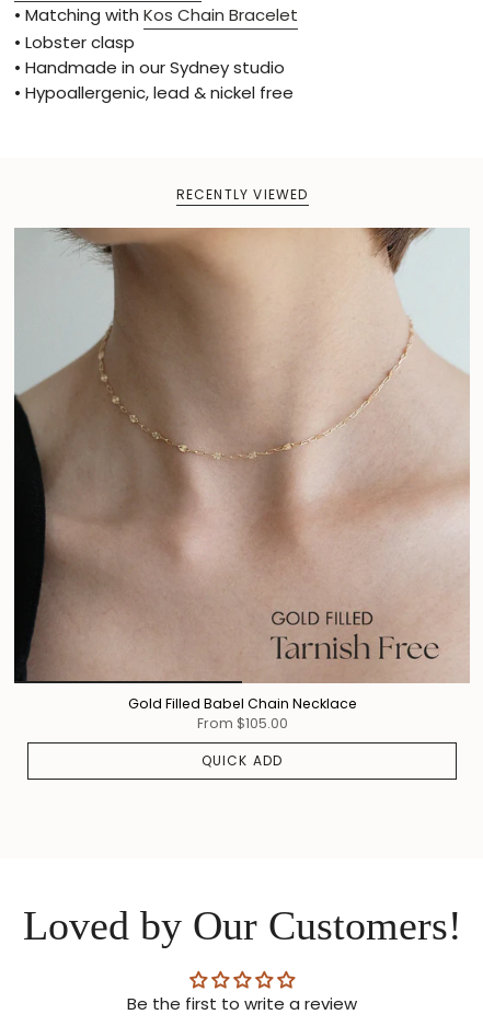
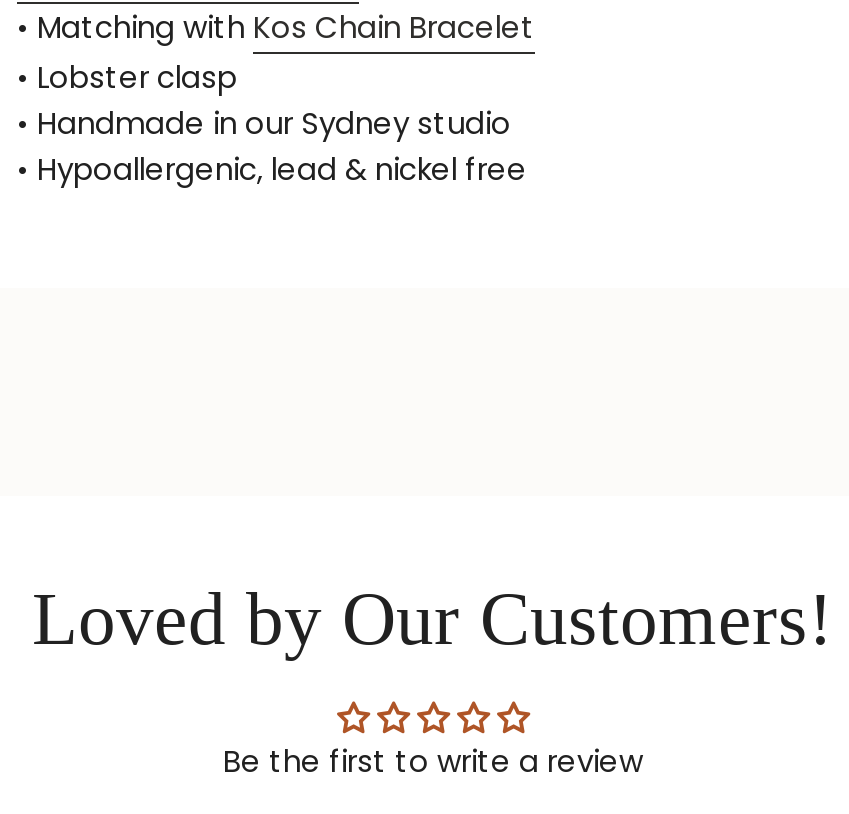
- RECENTLY VIEWED

- [image]
- Gold Filled Babel Chain Necklace
- From $105.00
- QUICK ADD
